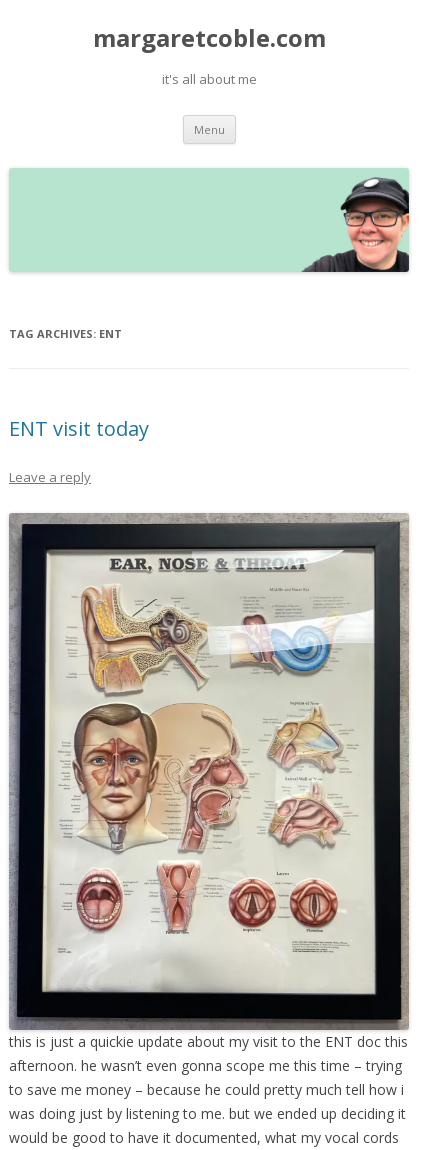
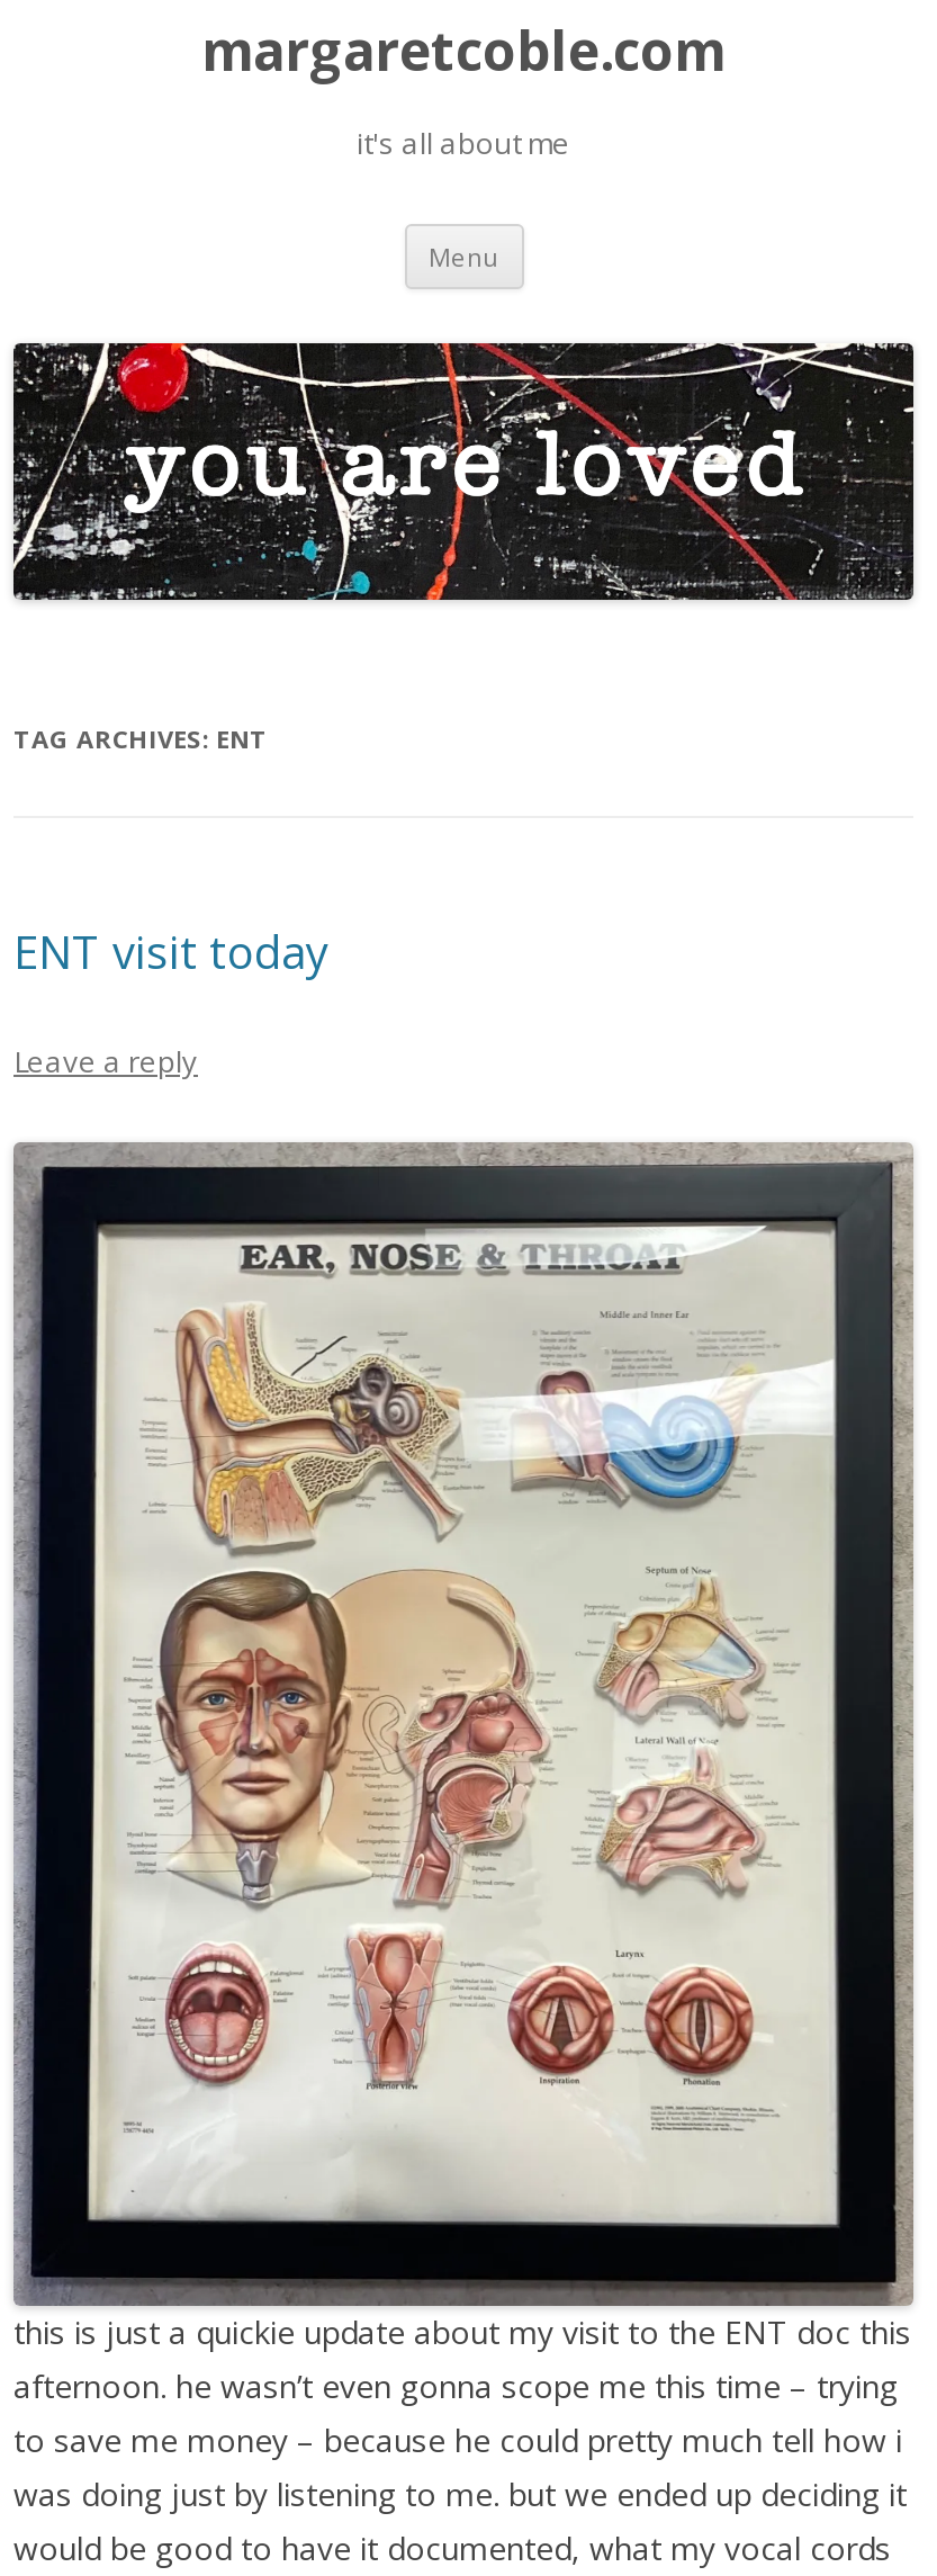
- [image]
+ [image]
